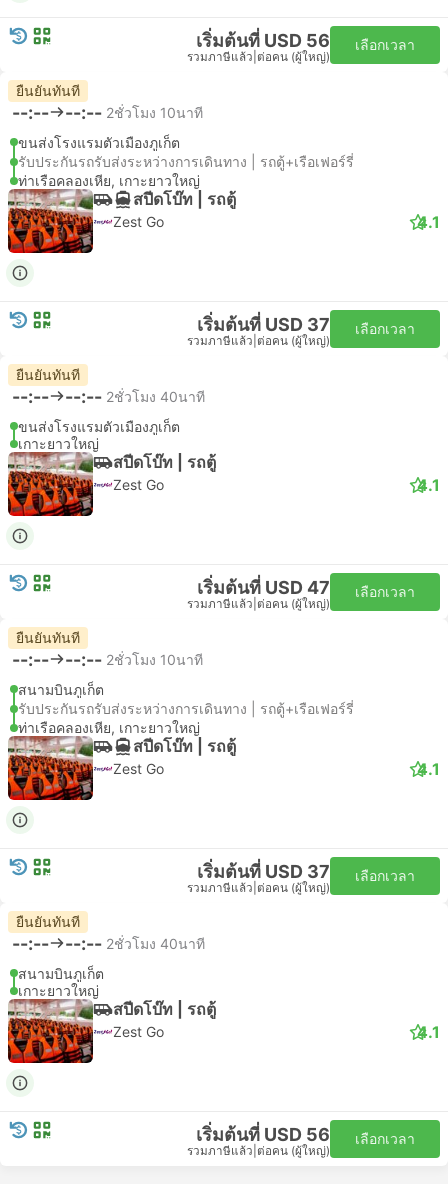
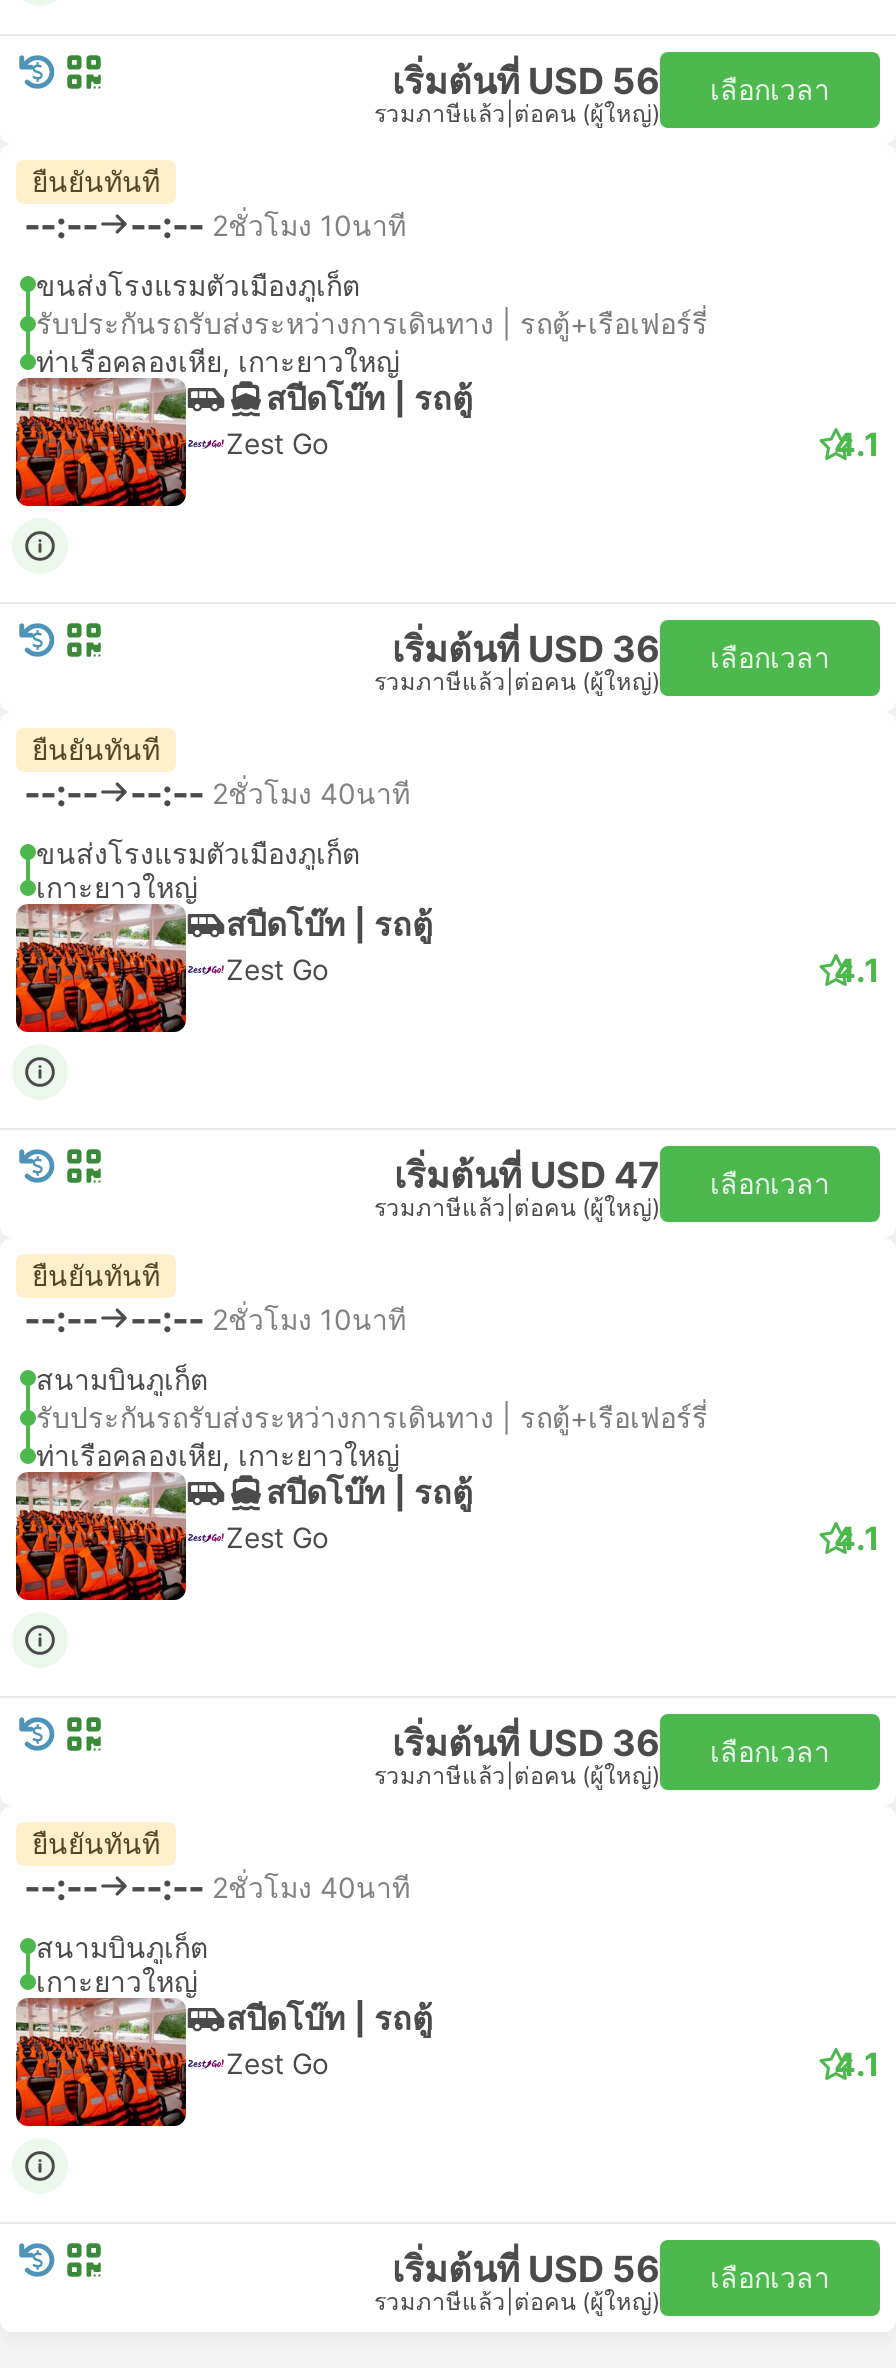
- เริ่มต้นที่ USD 37
+ เริ่มต้นที่ USD 36

- เริ่มต้นที่ USD 37
+ เริ่มต้นที่ USD 36
